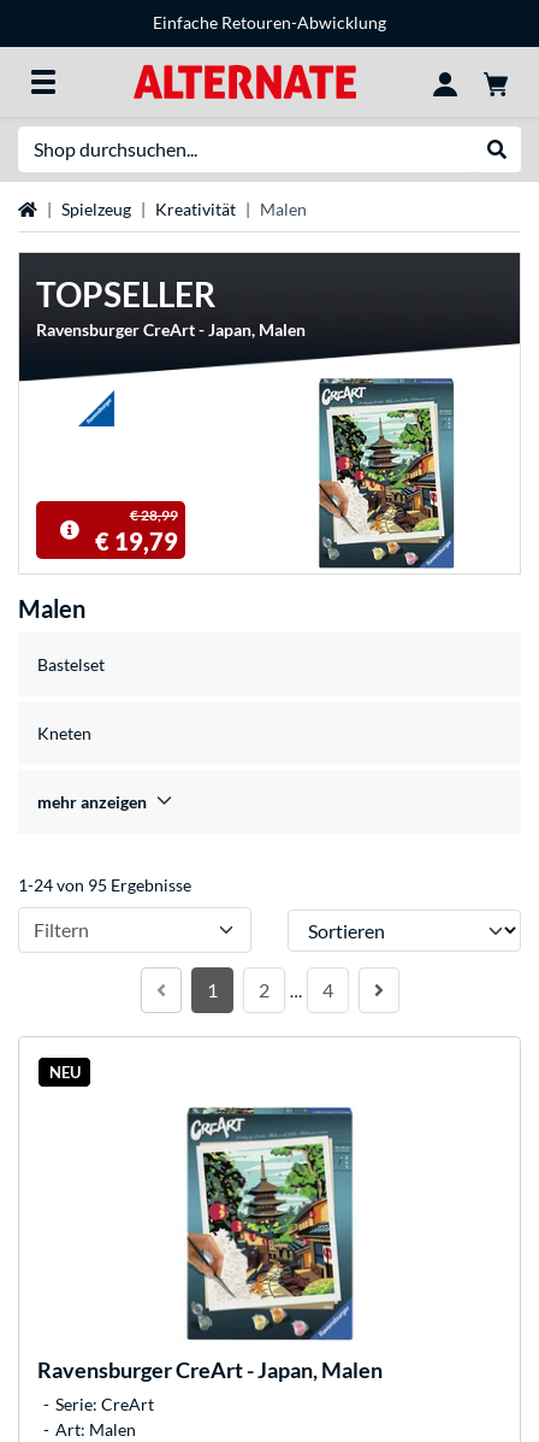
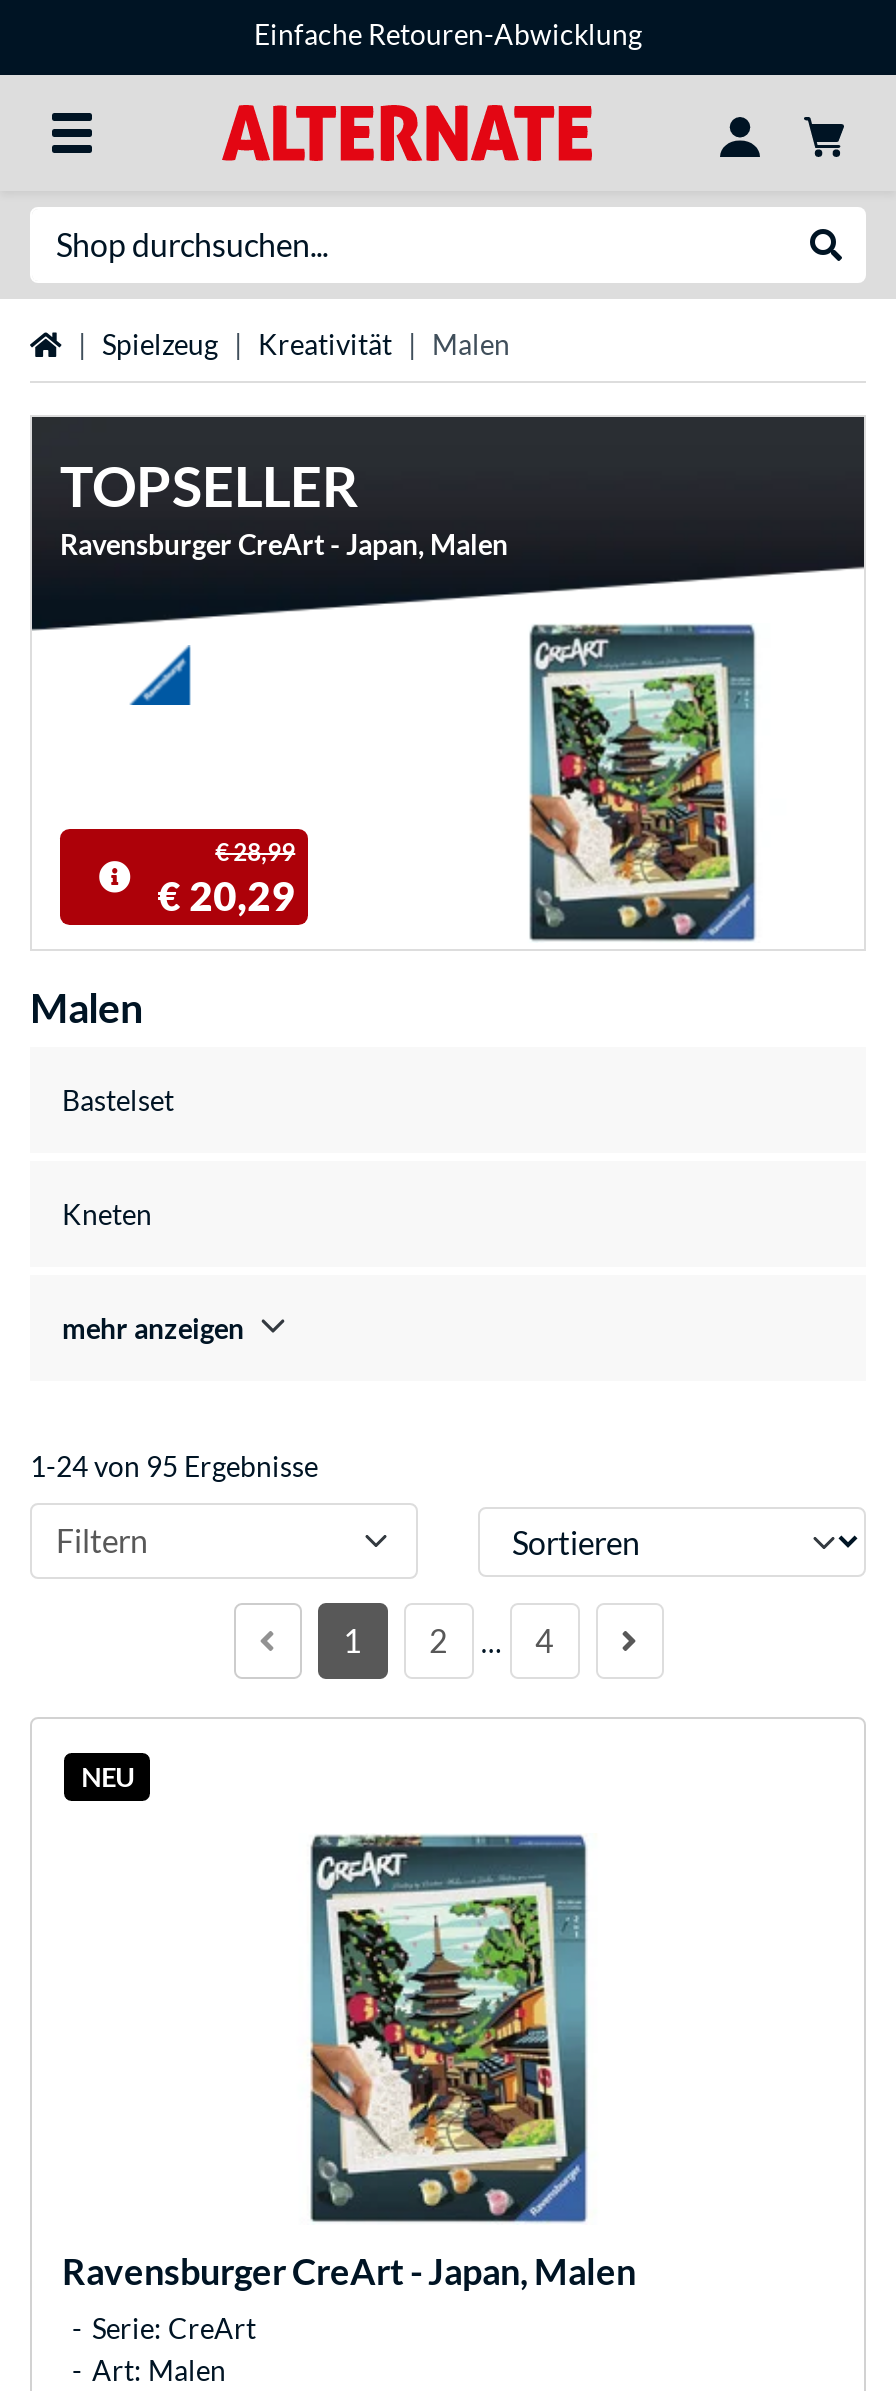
- € 19,79
+ € 20,29
